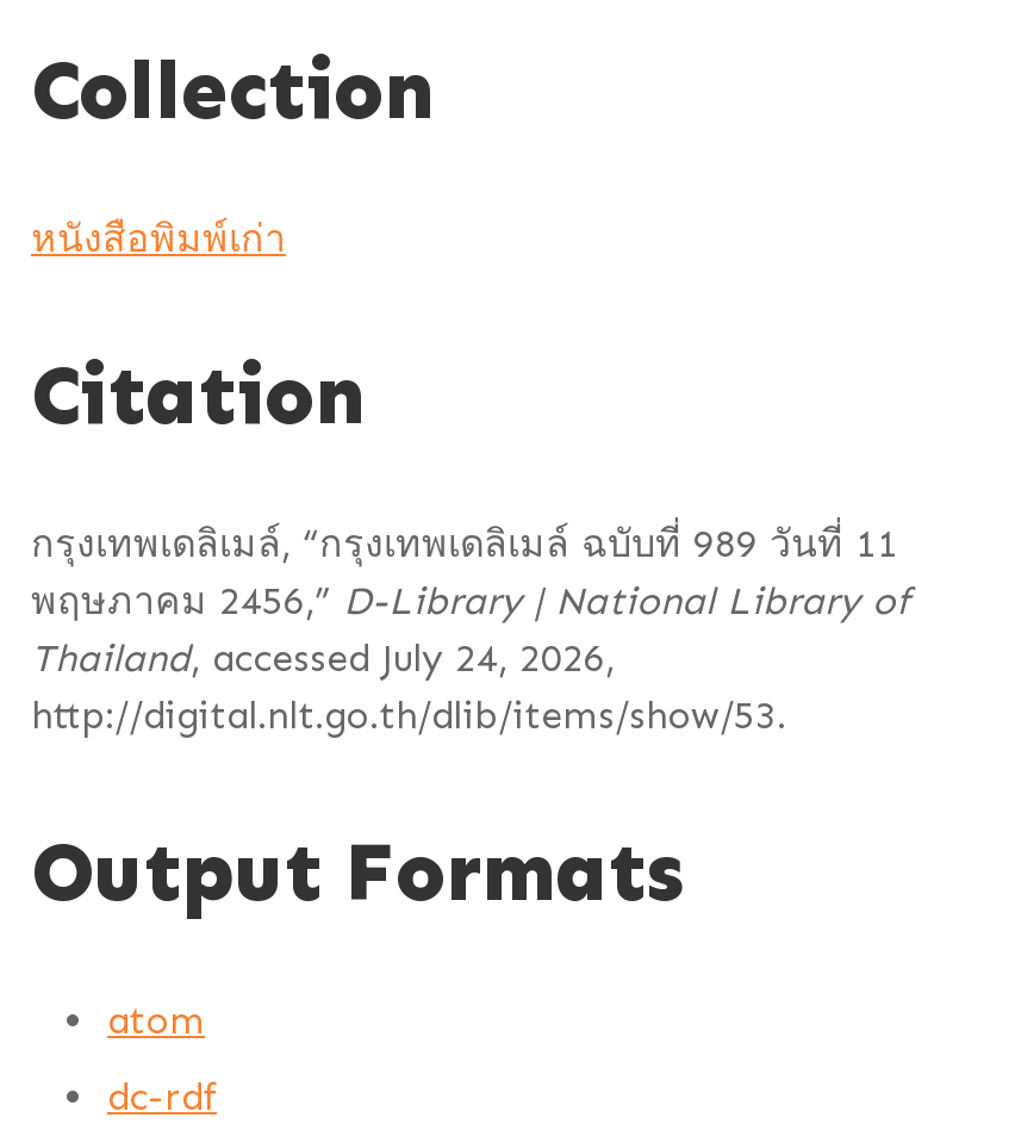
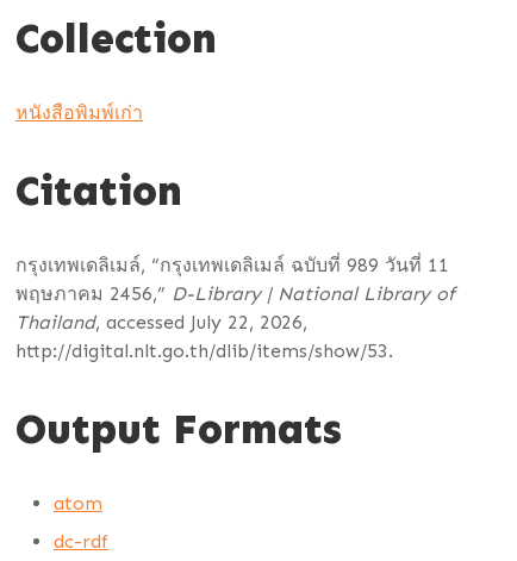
- Thailand, accessed July 24, 2026,
+ Thailand, accessed July 22, 2026,
